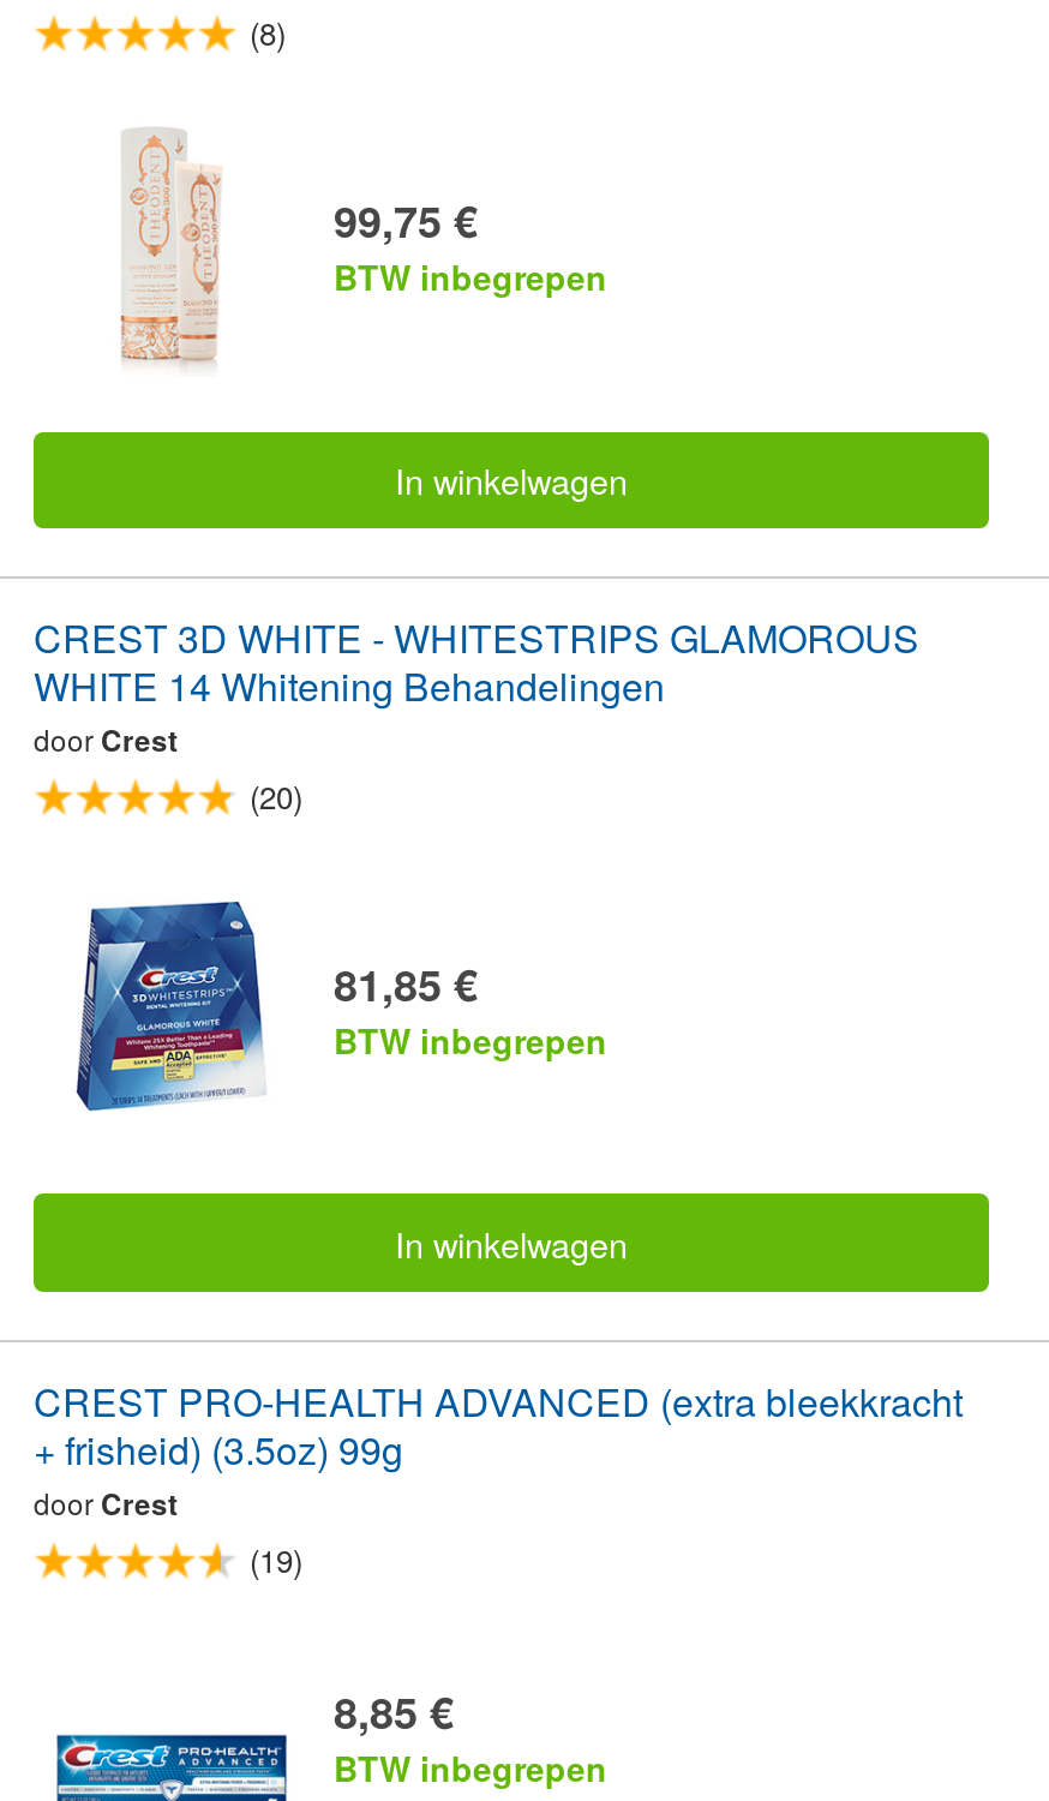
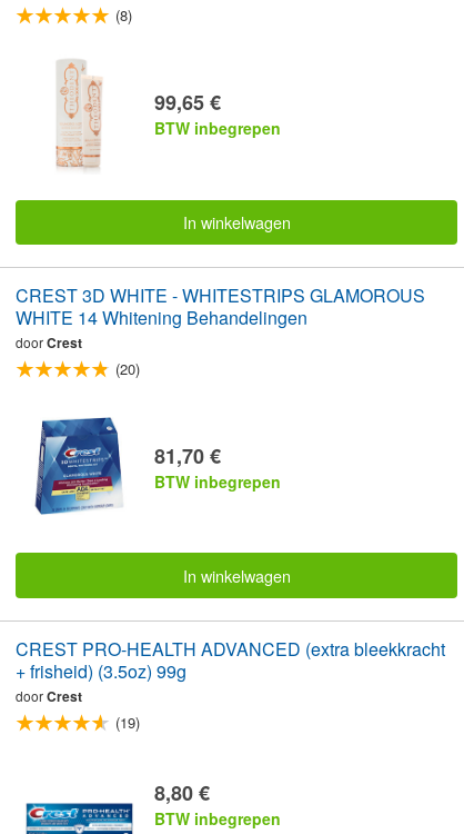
- 99,75 €
+ 99,65 €

- 81,85 €
+ 81,70 €

- 8,85 €
+ 8,80 €
